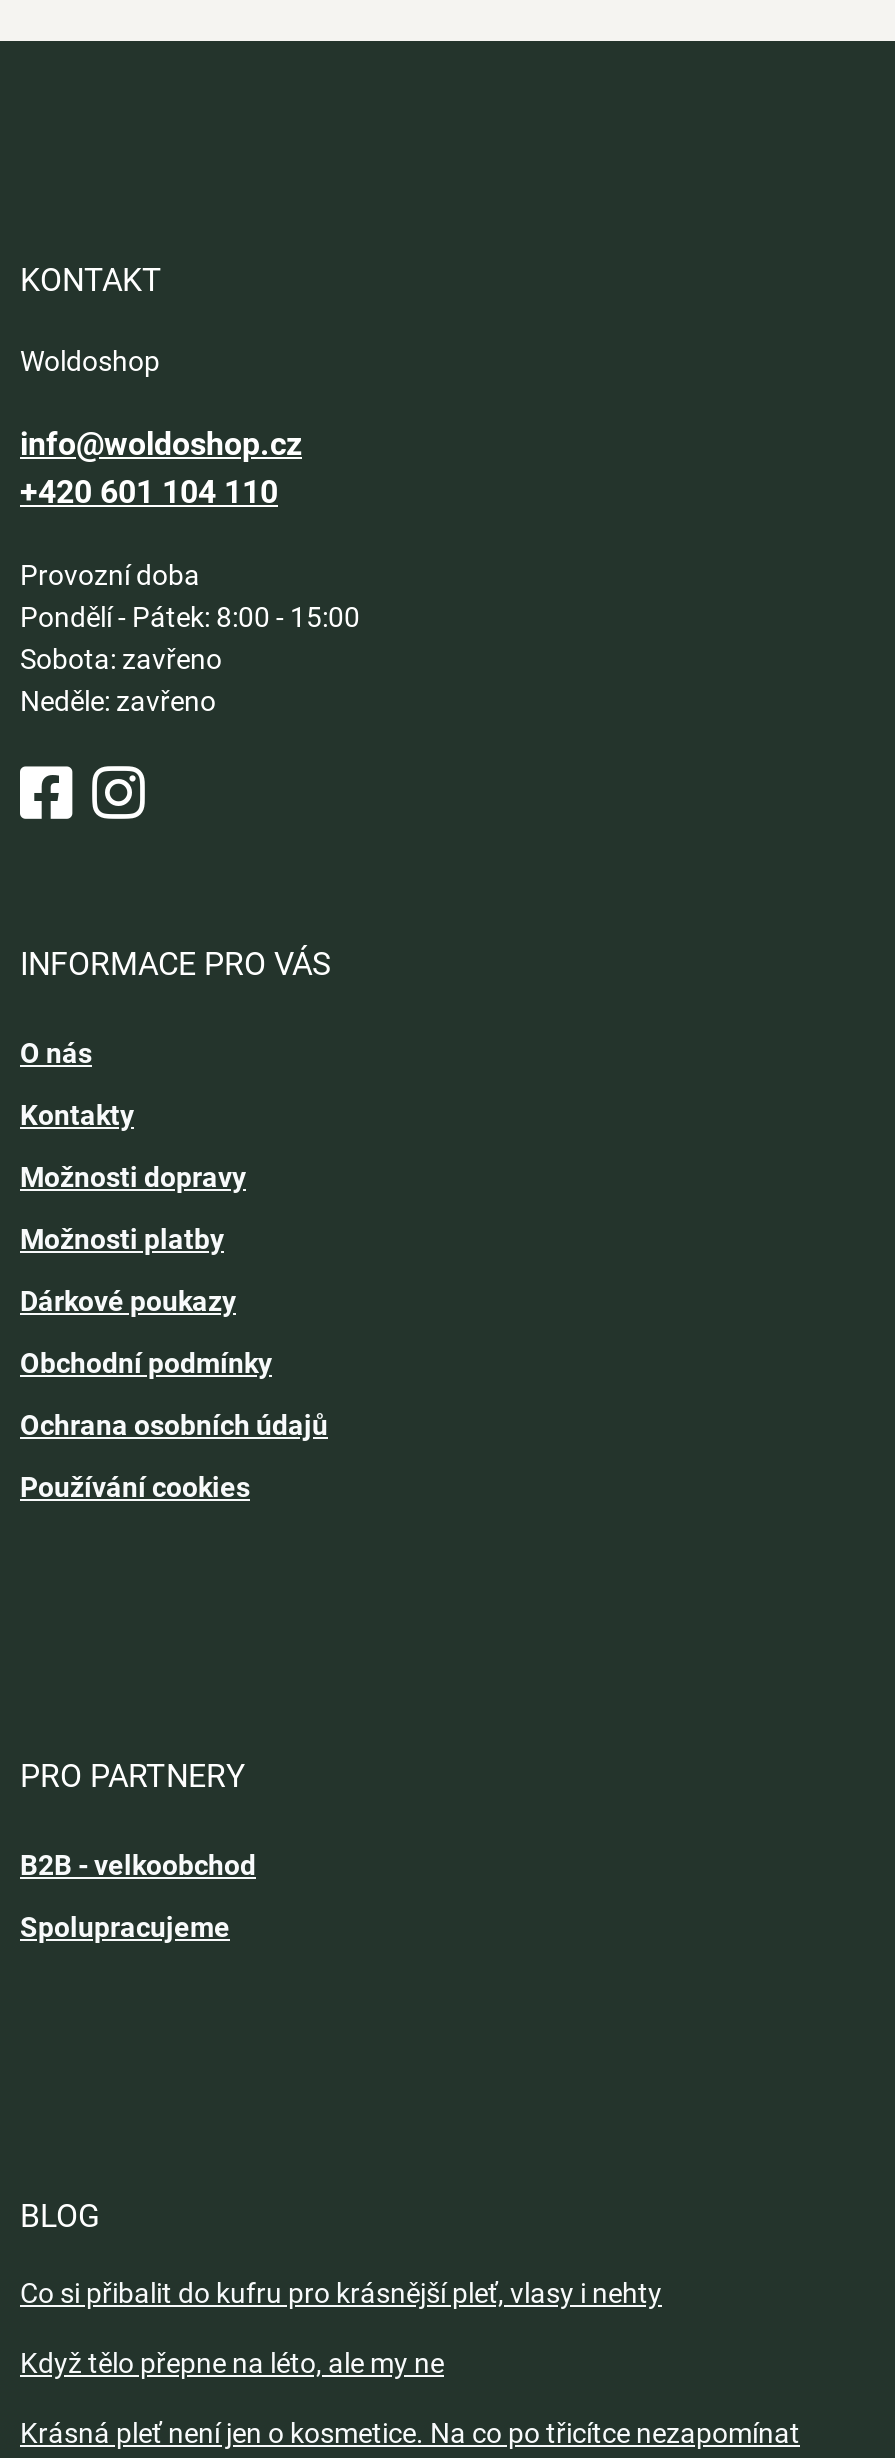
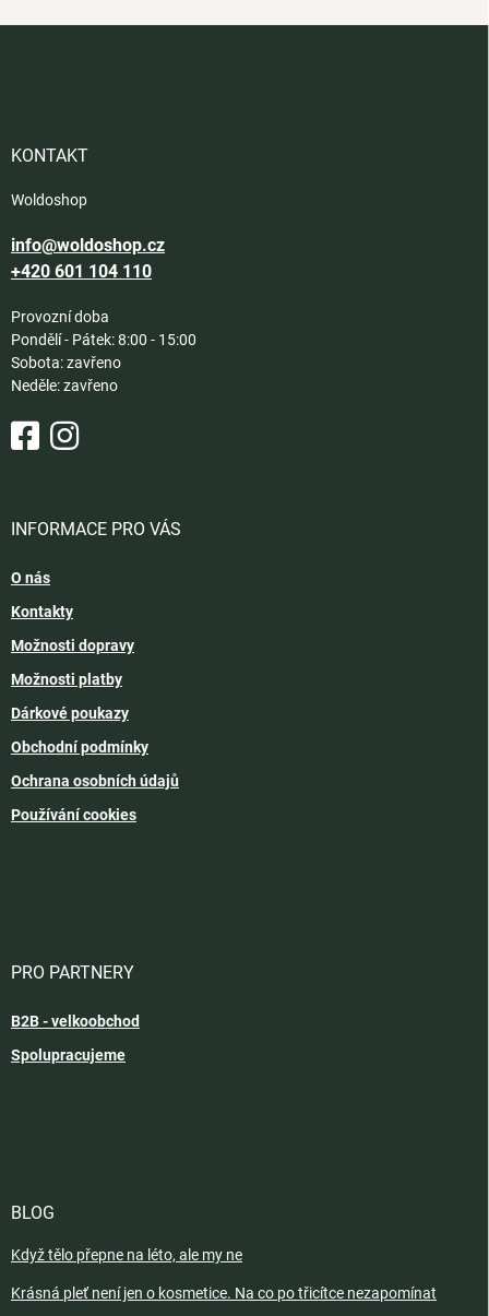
- Co si přibalit do kufru pro krásnější pleť, vlasy i nehty
